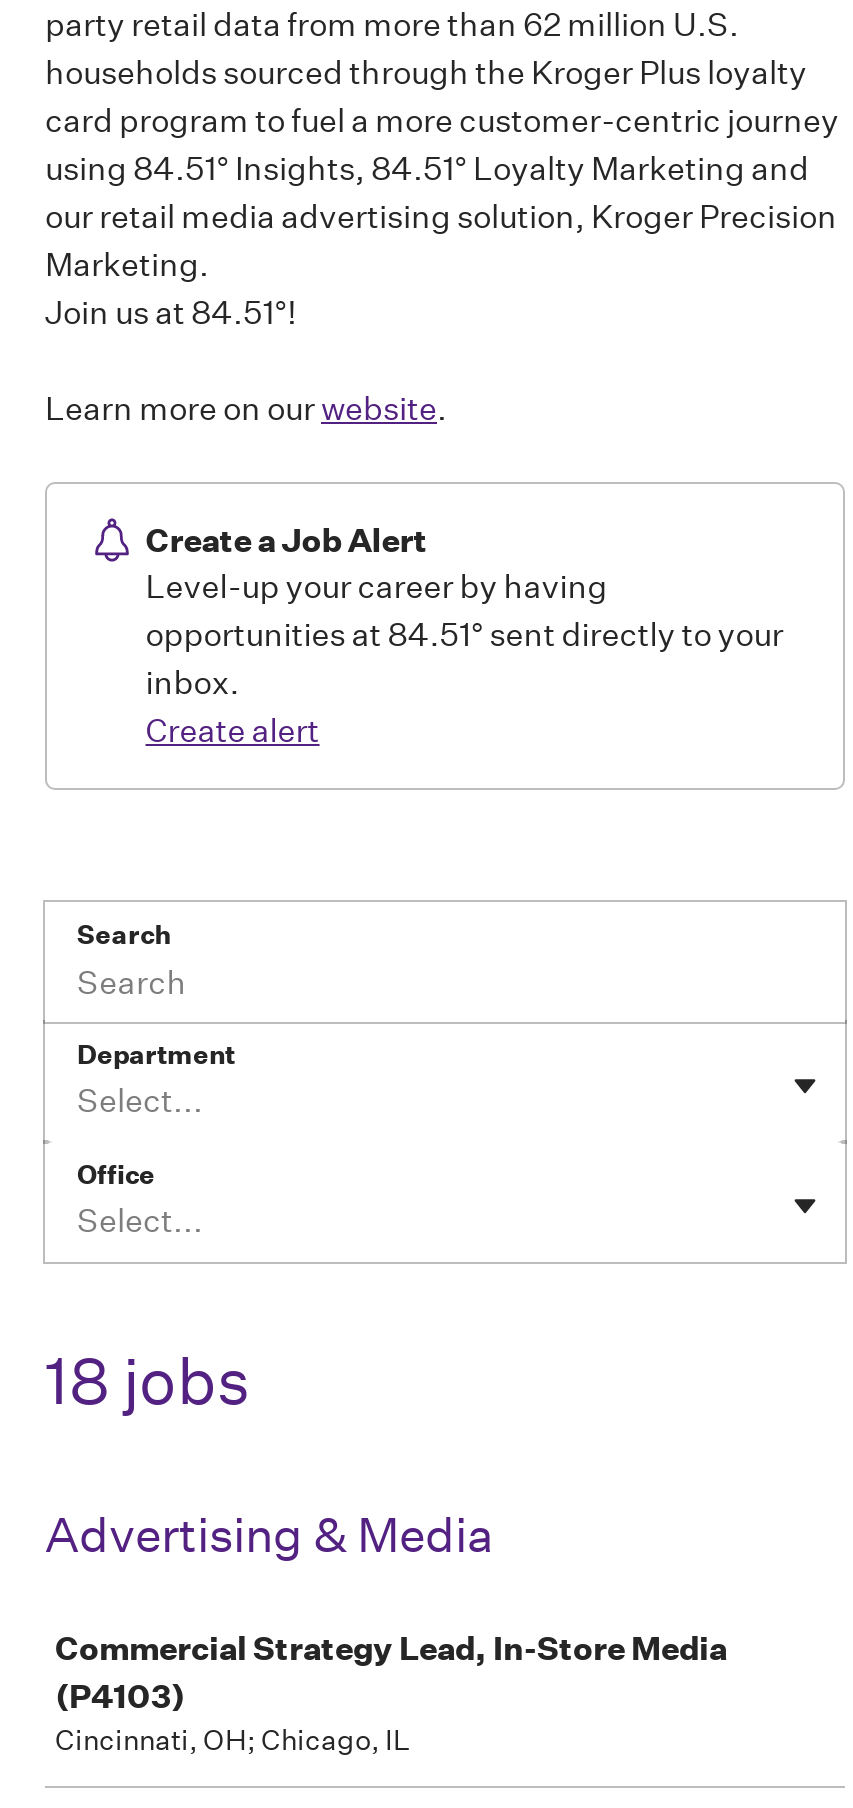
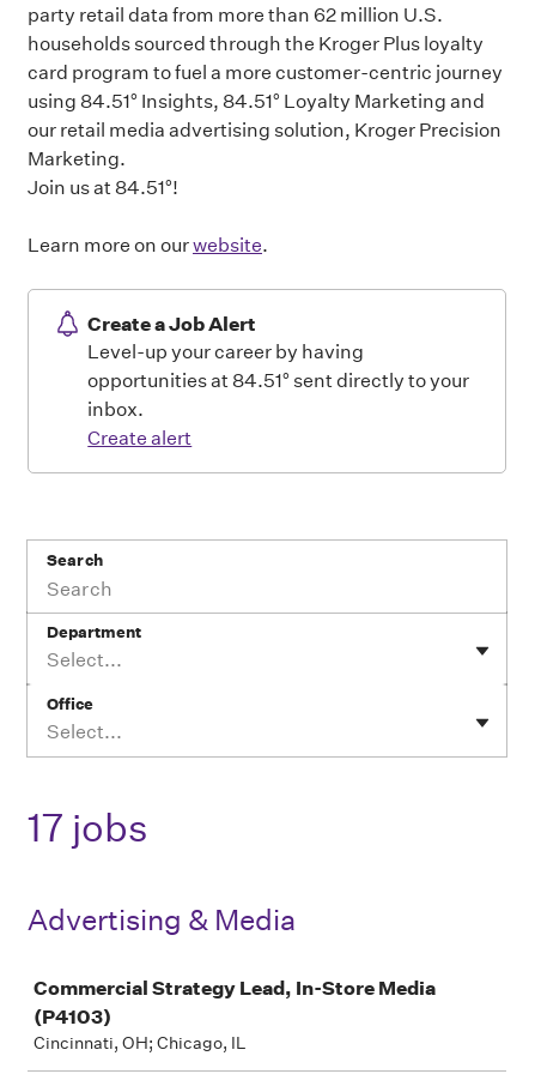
- 18 jobs
+ 17 jobs
